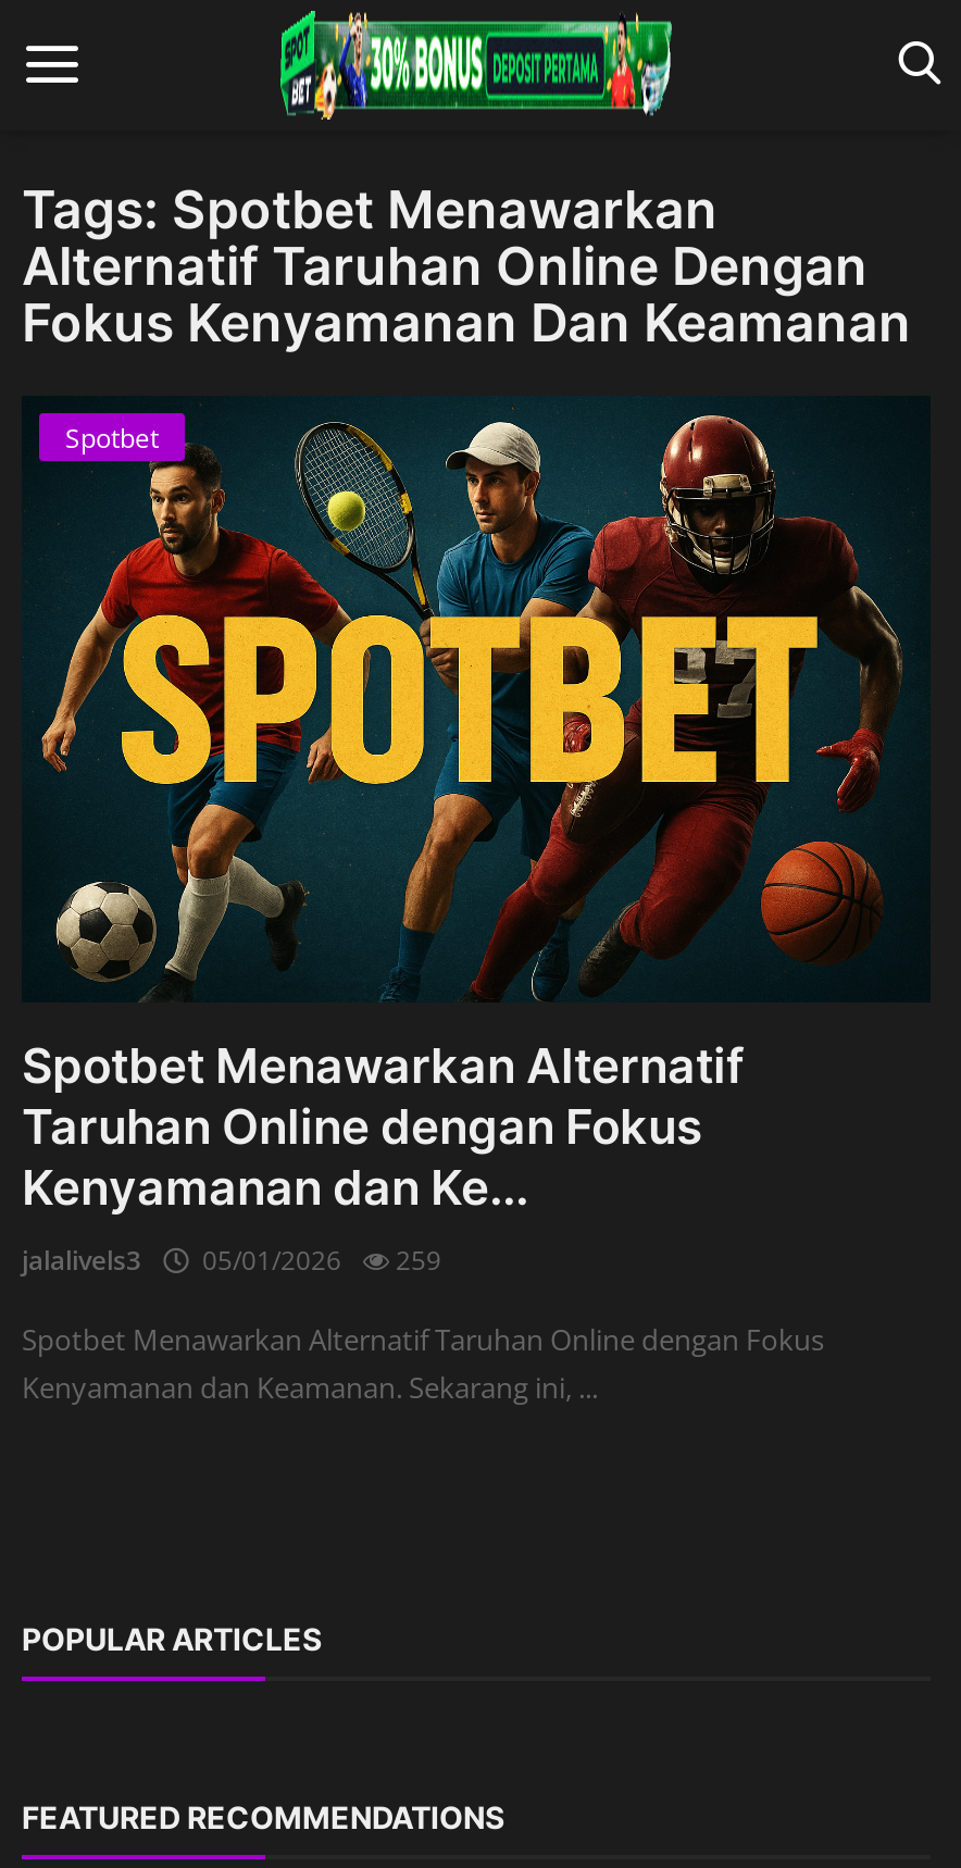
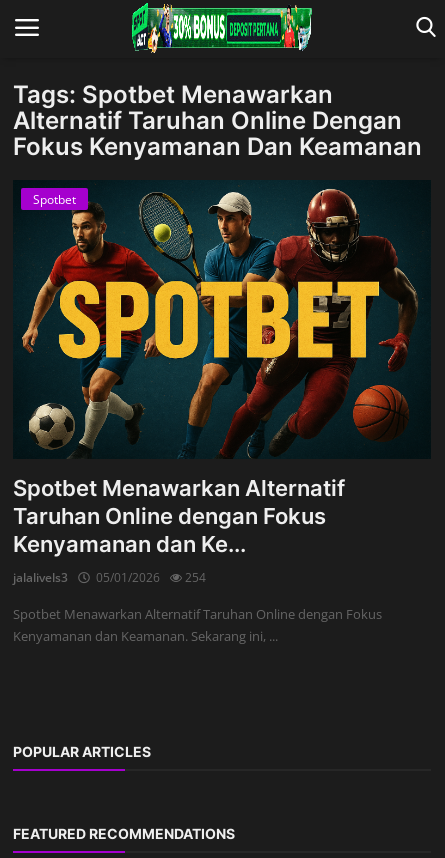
- jalalivels3 05/01/2026 259
+ jalalivels3 05/01/2026 254
